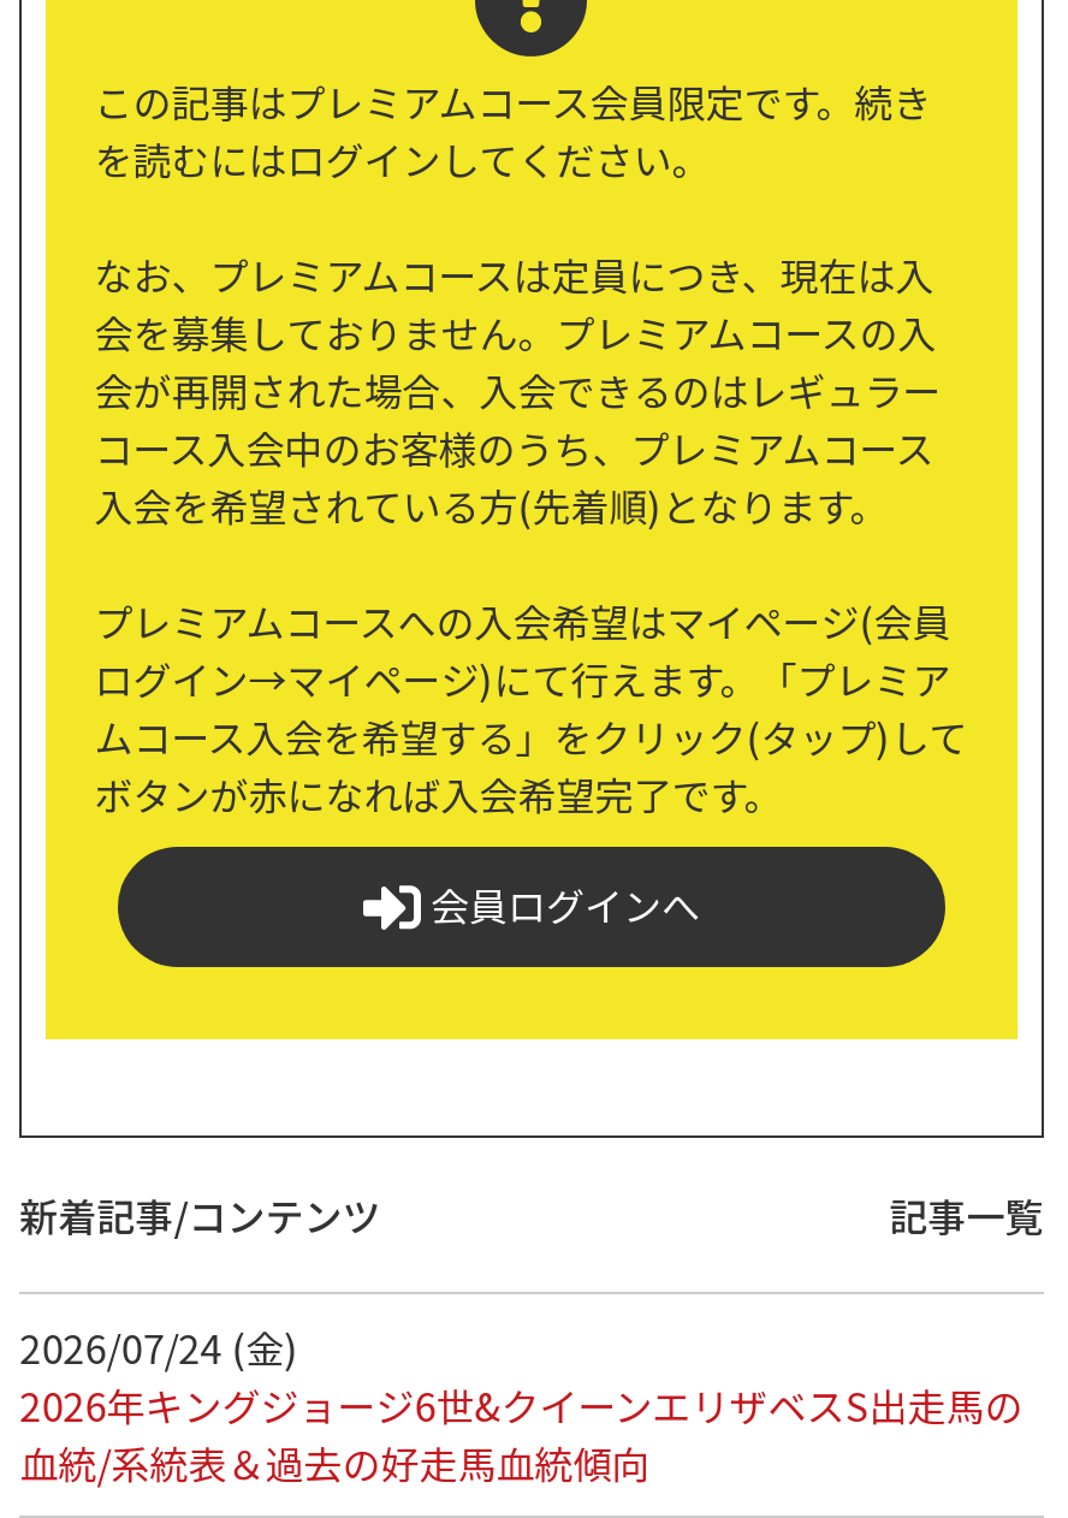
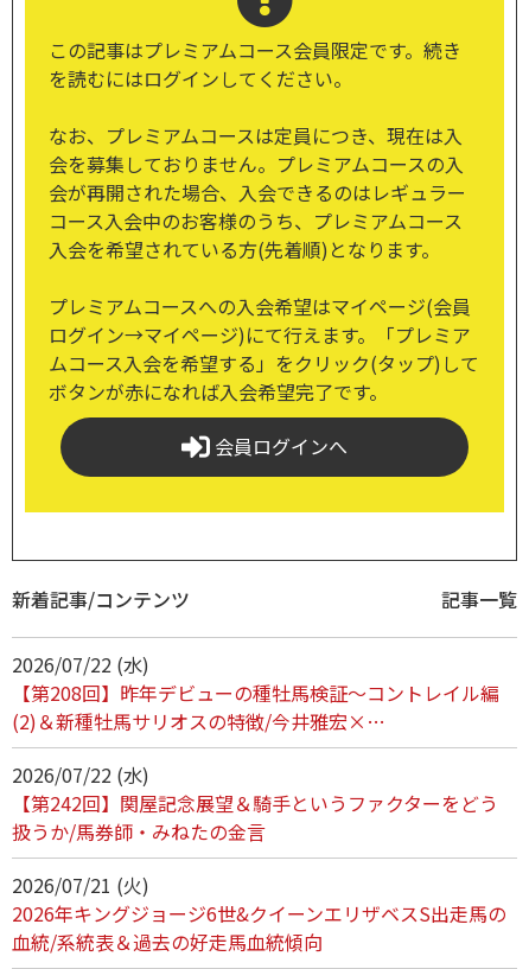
- 2026/07/24 (金)
+ 2026/07/22 (水)
+ 【第208回】昨年デビューの種牡馬検証～コントレイル編
+ (2)＆新種牡馬サリオスの特徴/今井雅宏×…
+ 2026/07/22 (水)
+ 【第242回】関屋記念展望＆騎手というファクターをどう
+ 扱うか/馬券師・みねたの金言
+ 2026/07/21 (火)
